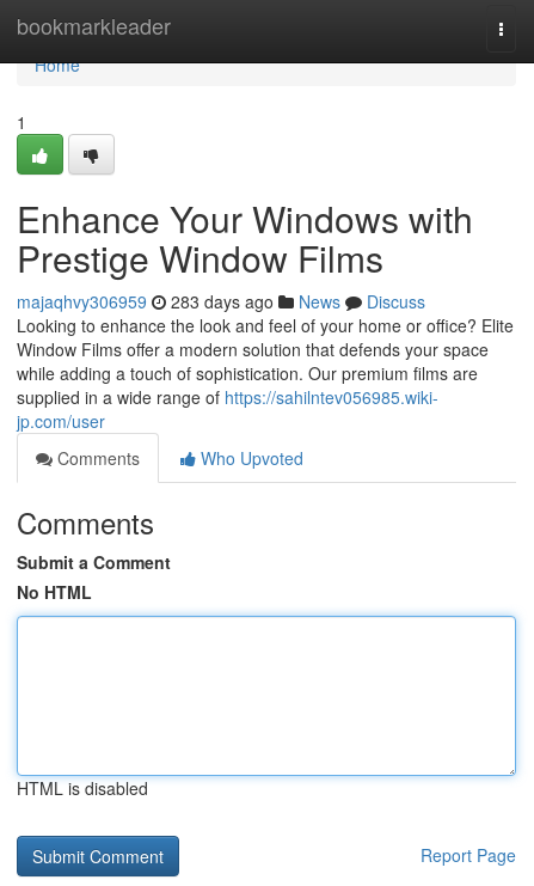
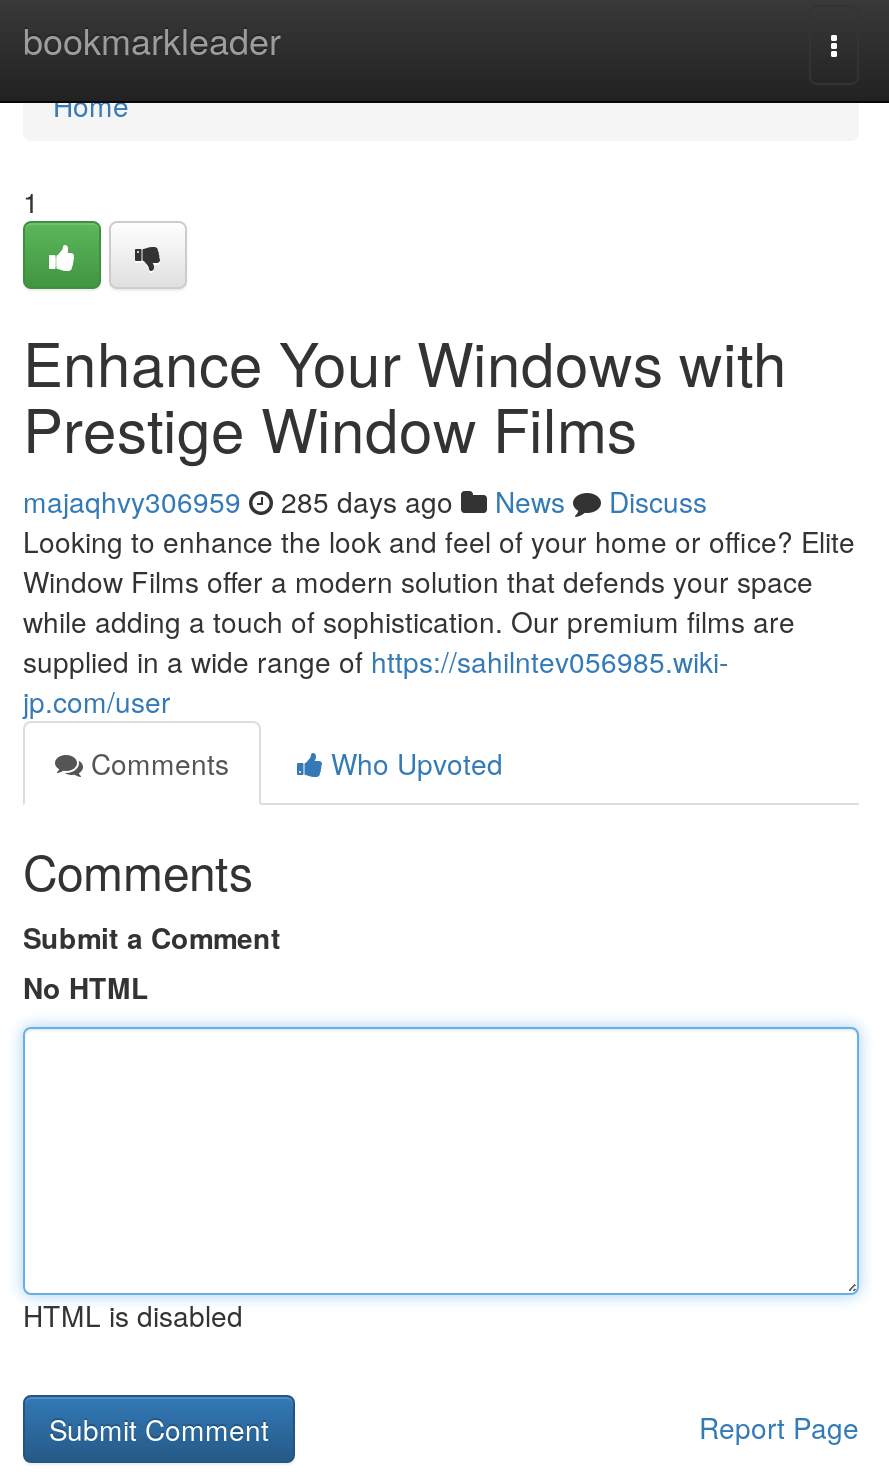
- majaqhvy306959 283 days ago News Discuss
+ majaqhvy306959 285 days ago News Discuss
